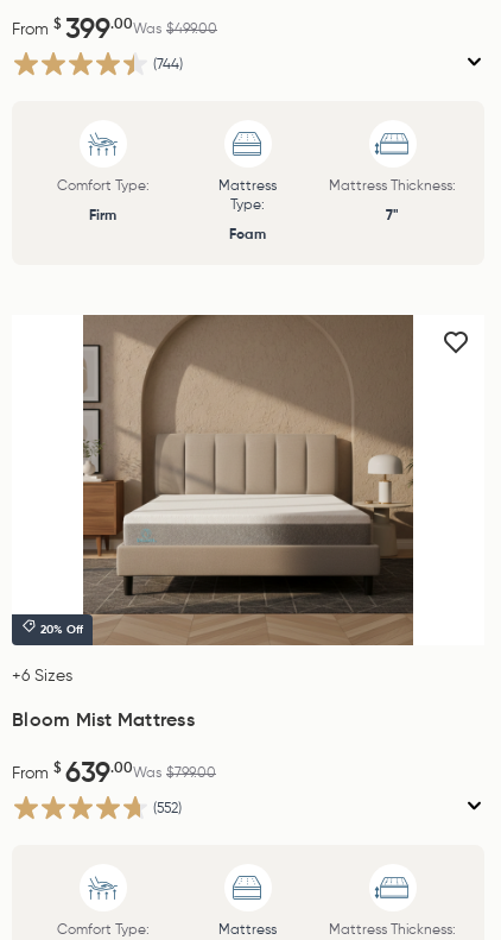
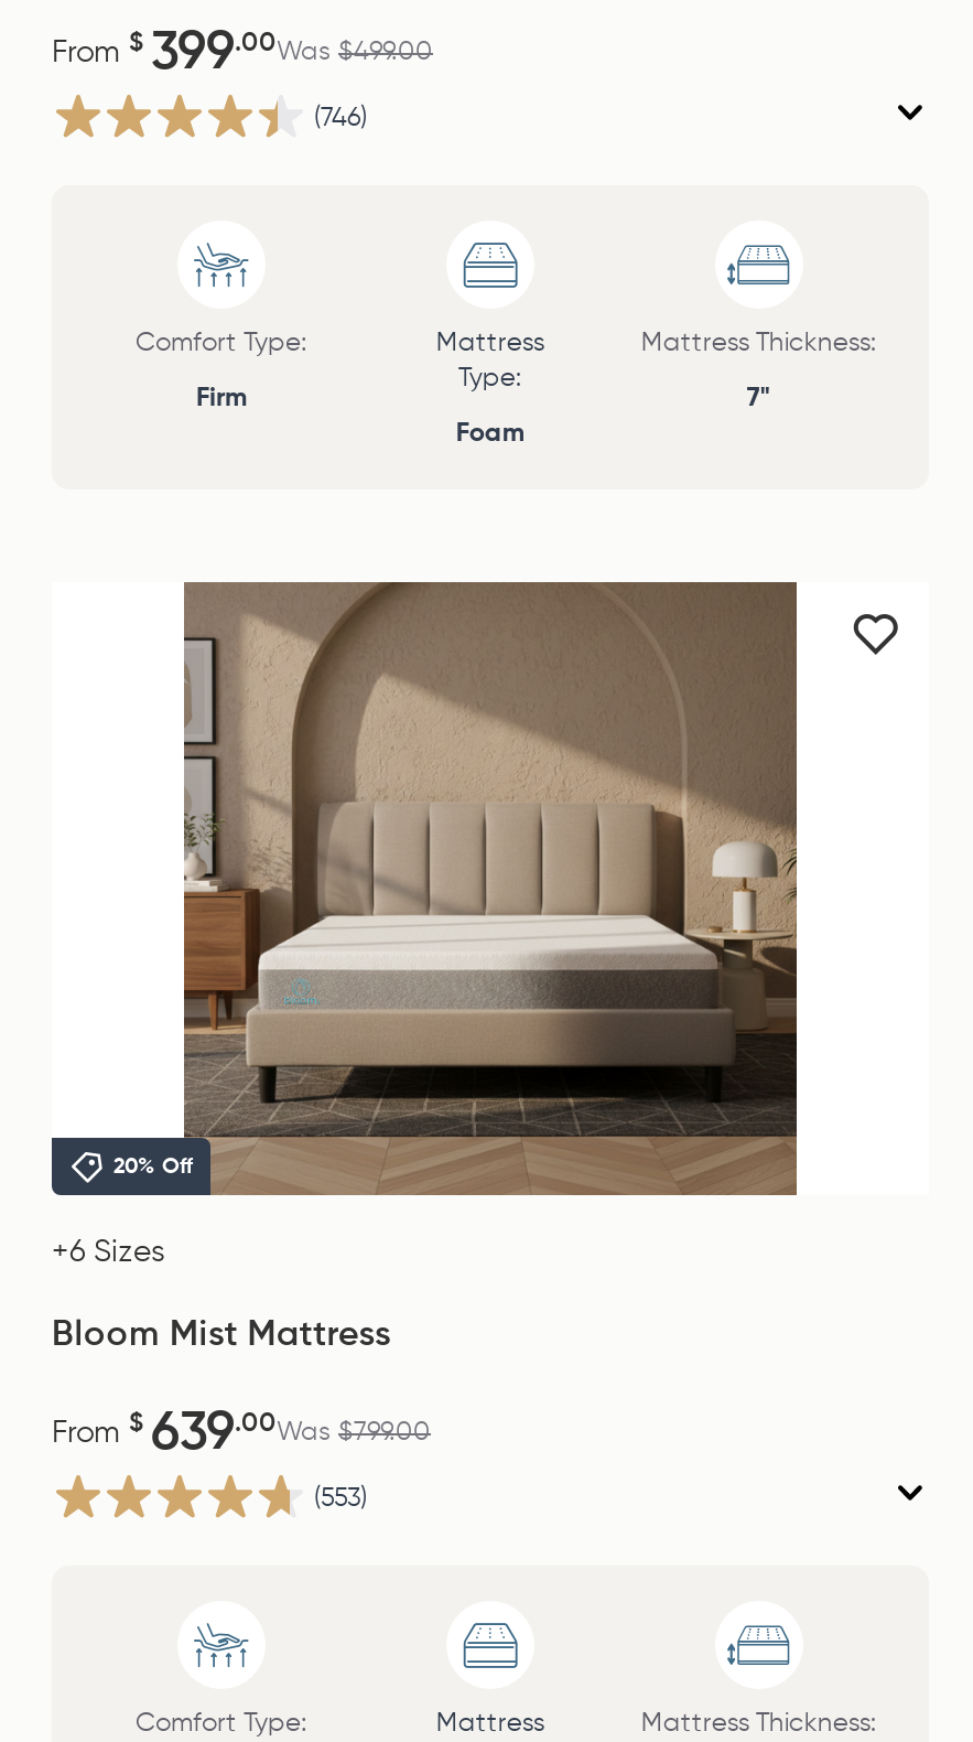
- (744)
+ (746)

- (552)
+ (553)
